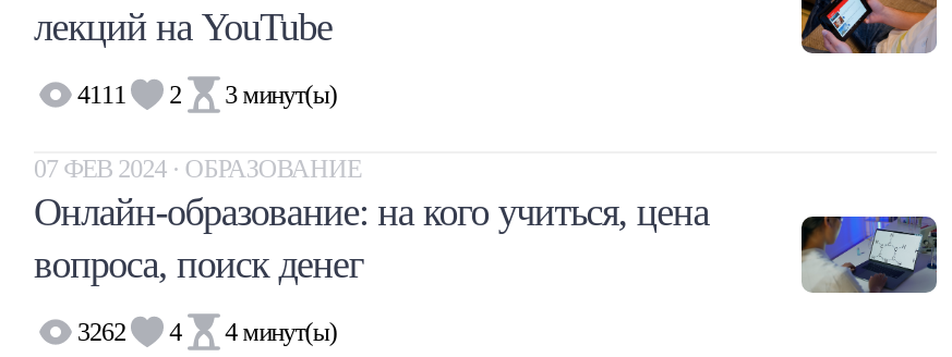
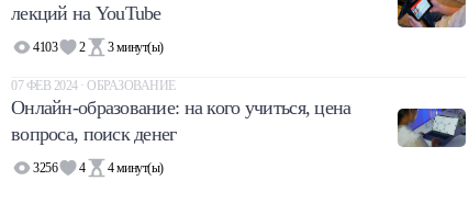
- 4111
+ 4103

- 3262 4 4 минут(ы)
+ 3256 4 4 минут(ы)
